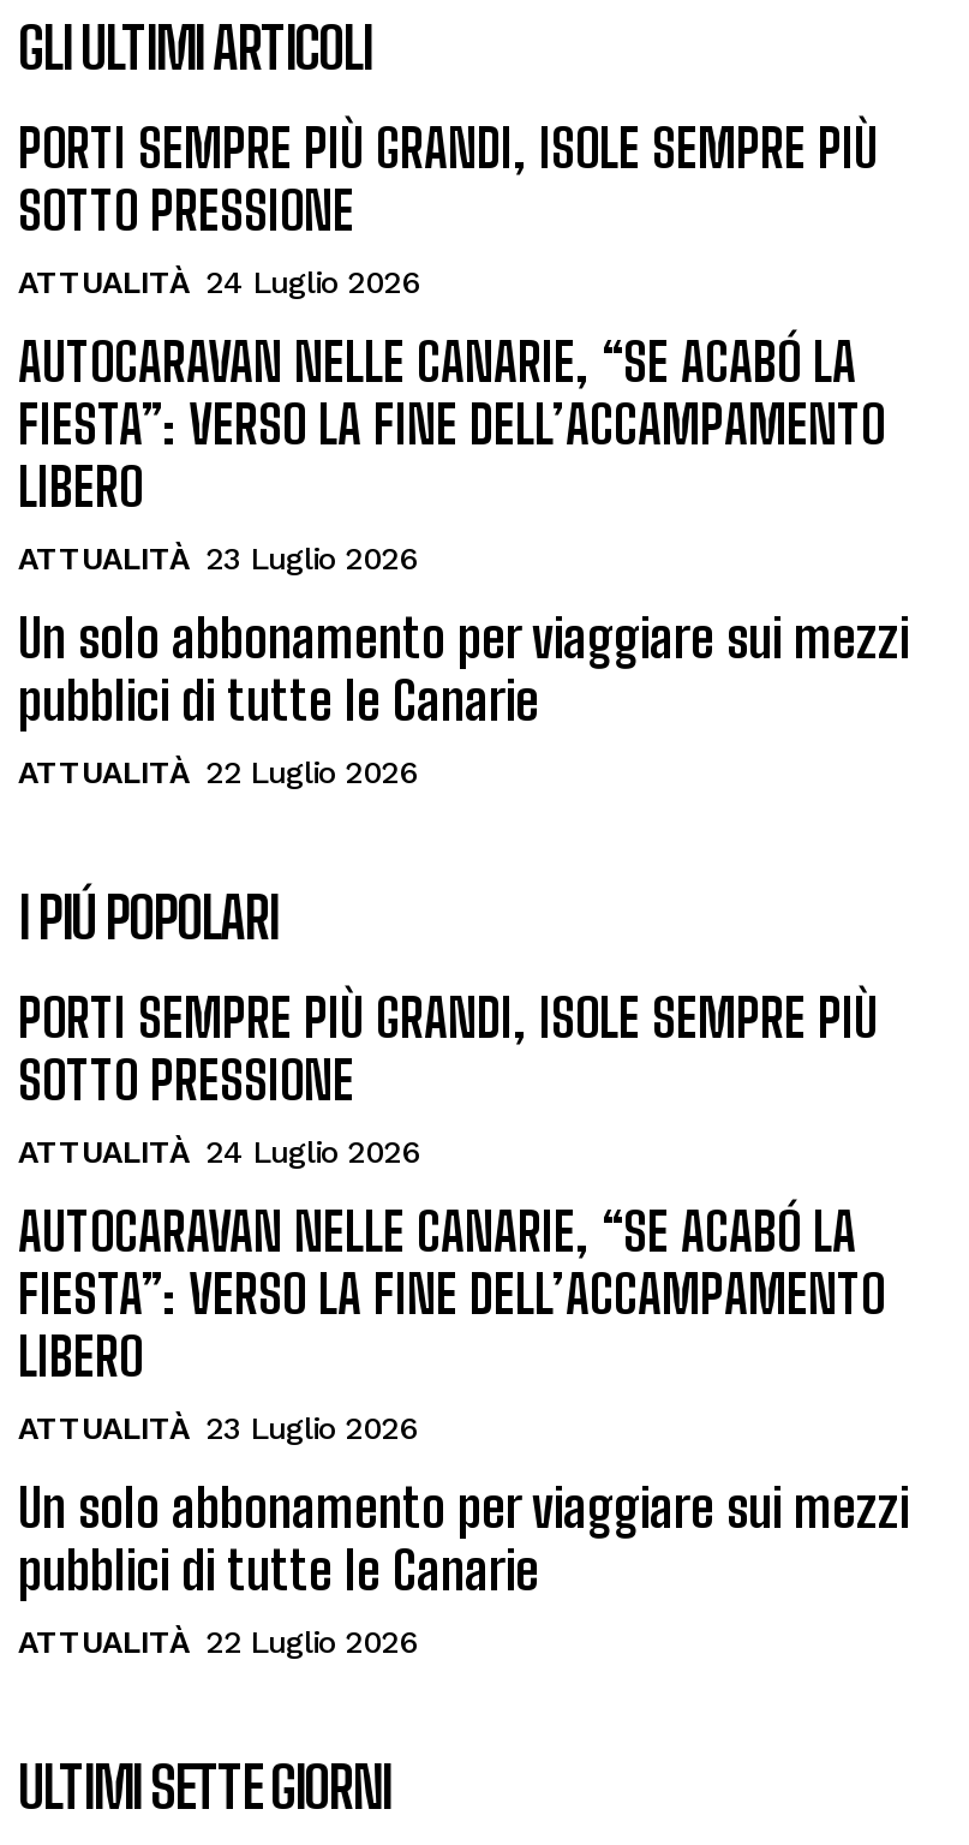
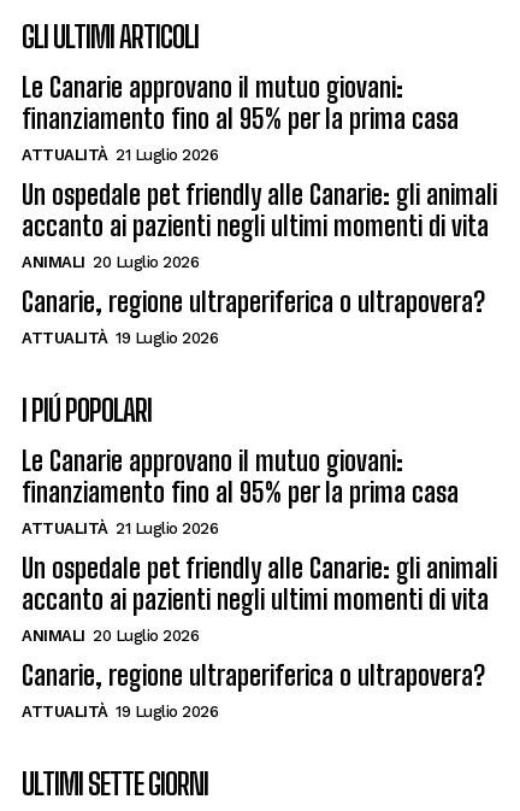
- PORTI SEMPRE PIÙ GRANDI, ISOLE SEMPRE PIÙ
- SOTTO PRESSIONE
- ATTUALITÀ 24 Luglio 2026
- AUTOCARAVAN NELLE CANARIE, “SE ACABÓ LA
- FIESTA”: VERSO LA FINE DELL’ACCAMPAMENTO
- LIBERO
- ATTUALITÀ 23 Luglio 2026
- Un solo abbonamento per viaggiare sui mezzi
- pubblici di tutte le Canarie
- ATTUALITÀ 22 Luglio 2026
+ Le Canarie approvano il mutuo giovani:
+ finanziamento fino al 95% per la prima casa
+ ATTUALITÀ 21 Luglio 2026
+ Un ospedale pet friendly alle Canarie: gli animali
+ accanto ai pazienti negli ultimi momenti di vita
+ ANIMALI 20 Luglio 2026
+ Canarie, regione ultraperiferica o ultrapovera?
+ ATTUALITÀ 19 Luglio 2026

- PORTI SEMPRE PIÙ GRANDI, ISOLE SEMPRE PIÙ
- SOTTO PRESSIONE
- ATTUALITÀ 24 Luglio 2026
- AUTOCARAVAN NELLE CANARIE, “SE ACABÓ LA
- FIESTA”: VERSO LA FINE DELL’ACCAMPAMENTO
- LIBERO
- ATTUALITÀ 23 Luglio 2026
- Un solo abbonamento per viaggiare sui mezzi
- pubblici di tutte le Canarie
- ATTUALITÀ 22 Luglio 2026
+ Le Canarie approvano il mutuo giovani:
+ finanziamento fino al 95% per la prima casa
+ ATTUALITÀ 21 Luglio 2026
+ Un ospedale pet friendly alle Canarie: gli animali
+ accanto ai pazienti negli ultimi momenti di vita
+ ANIMALI 20 Luglio 2026
+ Canarie, regione ultraperiferica o ultrapovera?
+ ATTUALITÀ 19 Luglio 2026
